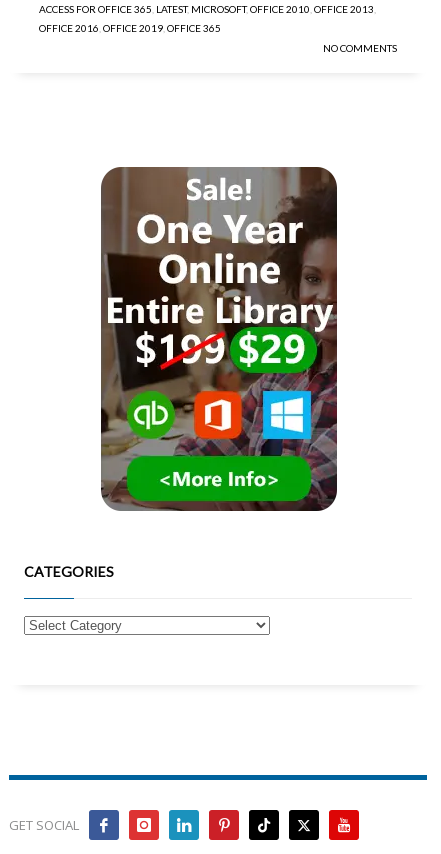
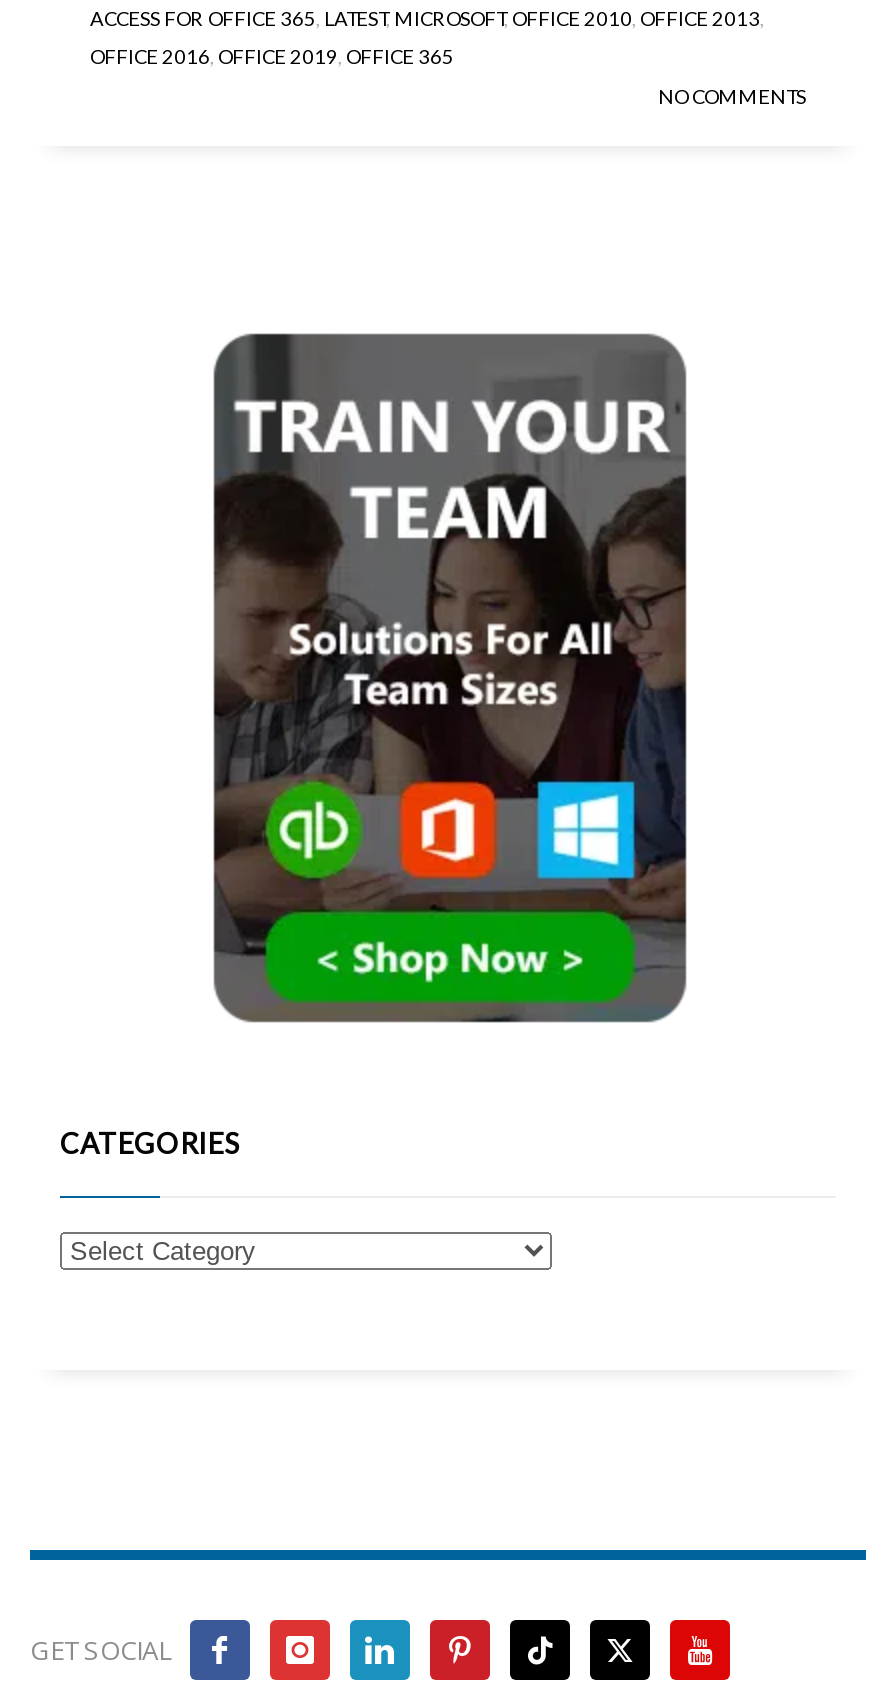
- [image]
+ [image]
